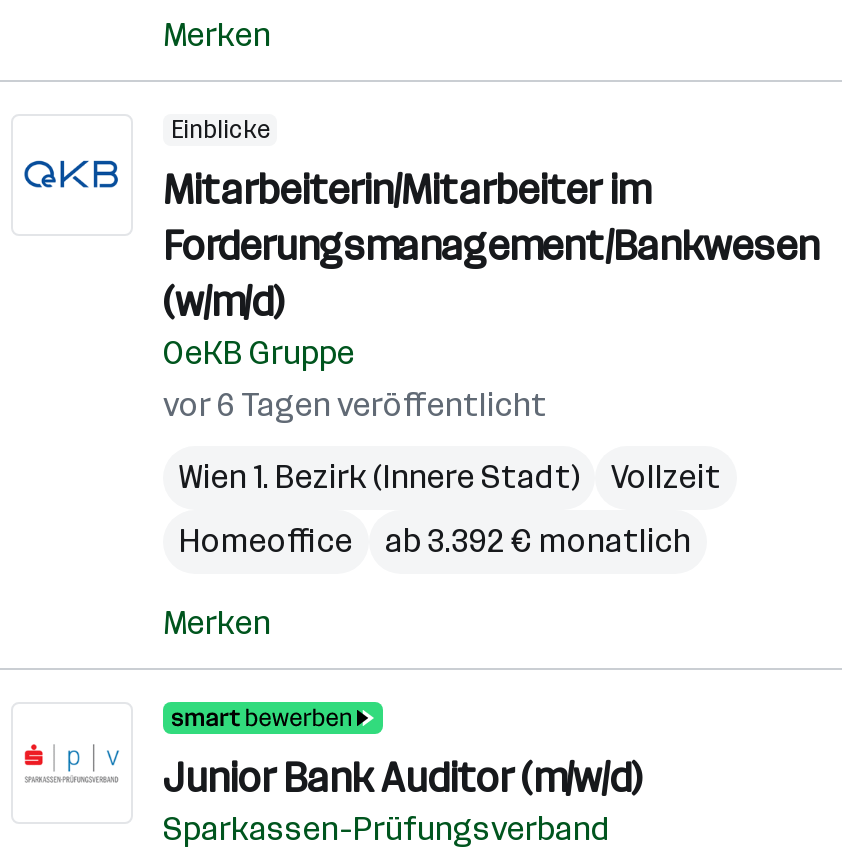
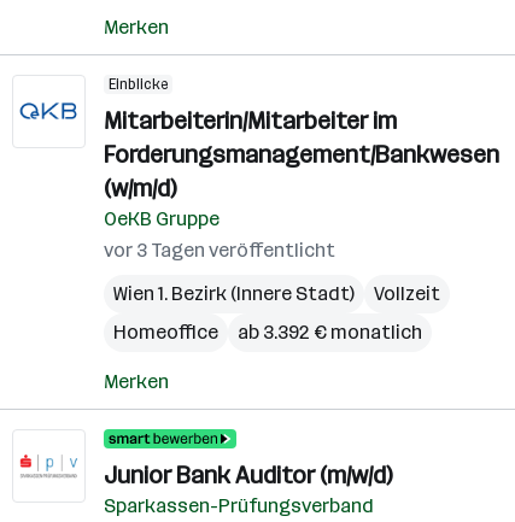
- vor 6 Tagen veröffentlicht
+ vor 3 Tagen veröffentlicht
